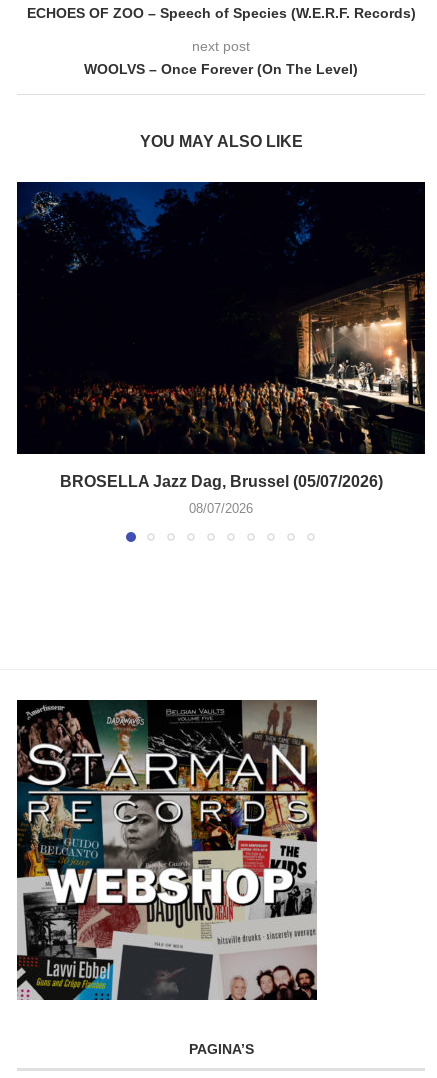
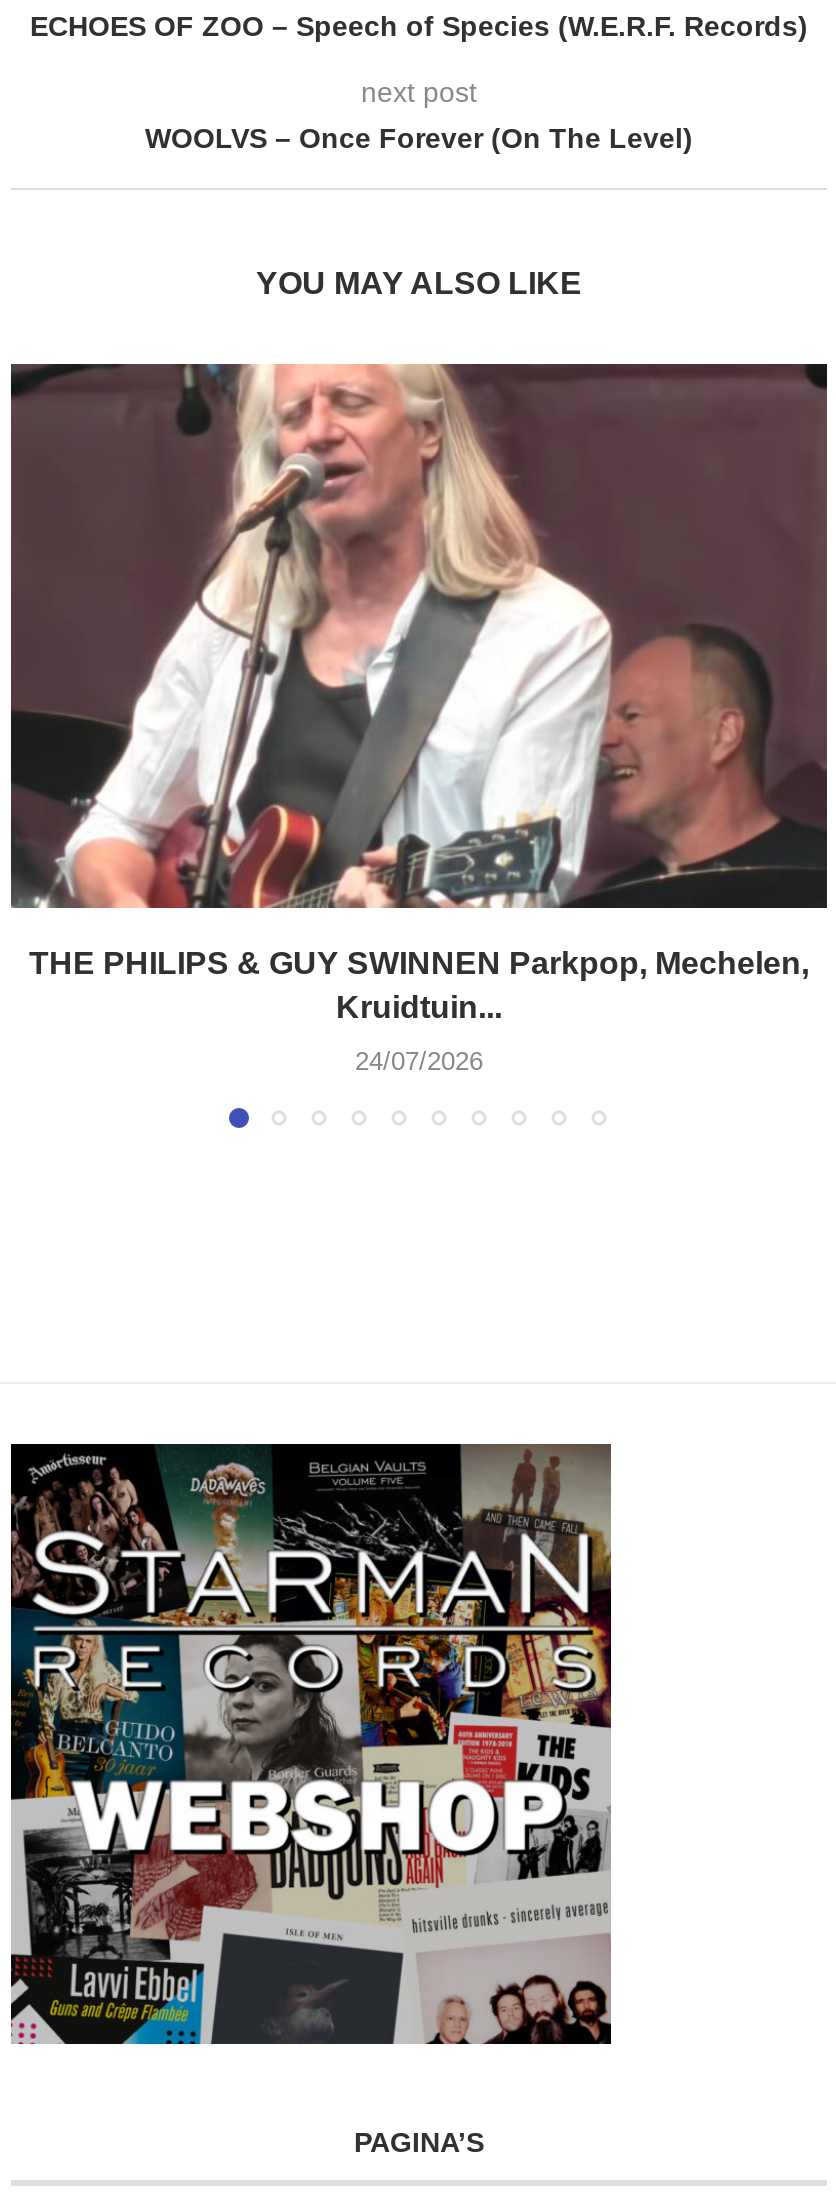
- [image]
- BROSELLA Jazz Dag, Brussel (05/07/2026)
+ [image]
+ THE PHILIPS & GUY SWINNEN Parkpop, Mechelen,
+ Kruidtuin...

- 08/07/2026
+ 24/07/2026
